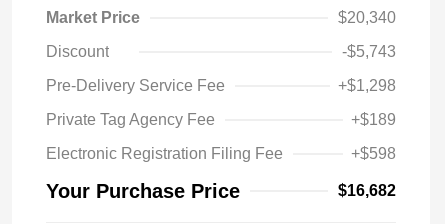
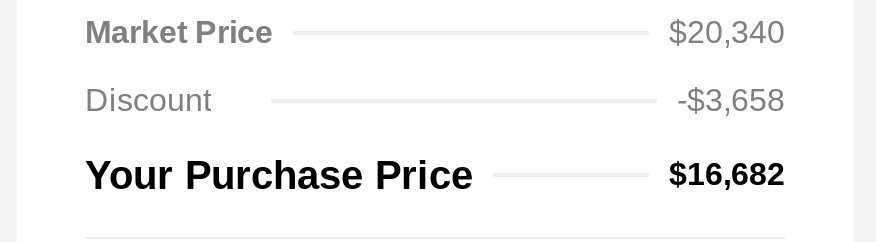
- -$5,743
- Pre-Delivery Service Fee
- +$1,298
- Private Tag Agency Fee
- +$189
- Electronic Registration Filing Fee
- +$598
+ -$3,658
